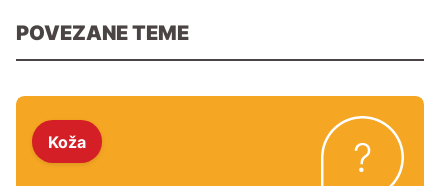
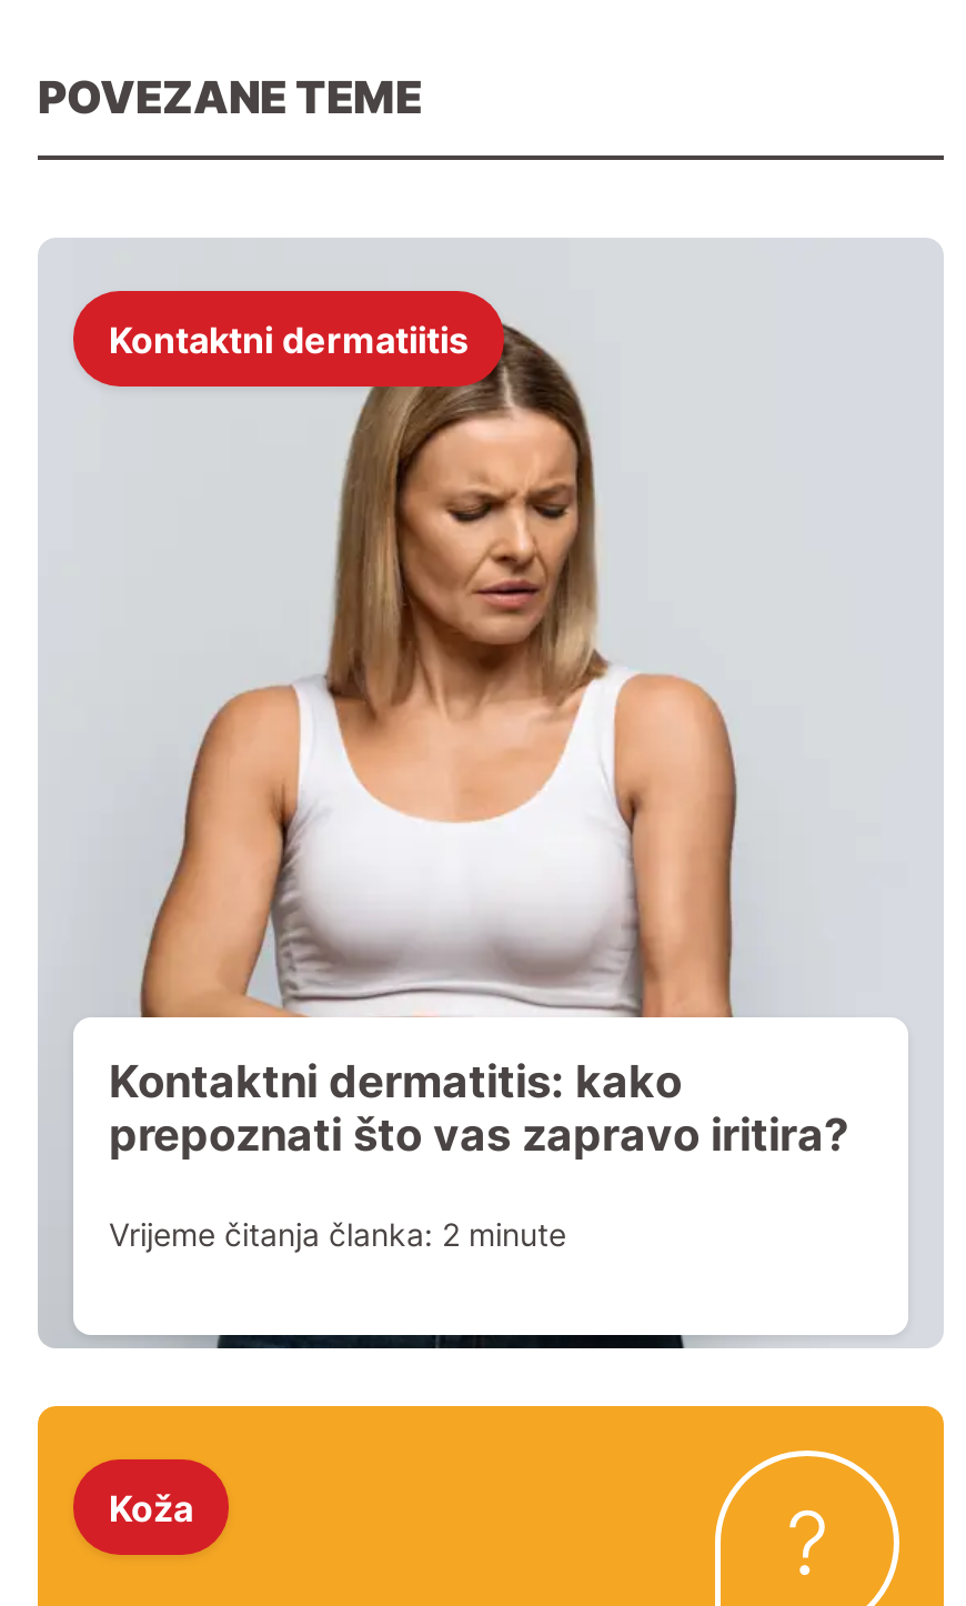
+ [image]
+ Kontaktni dermatiitis

+ Kontaktni dermatitis: kako
+ prepoznati što vas zapravo iritira?
+ Vrijeme čitanja članka: 2 minute
